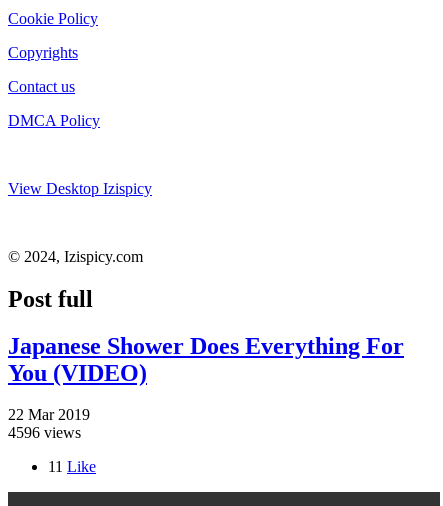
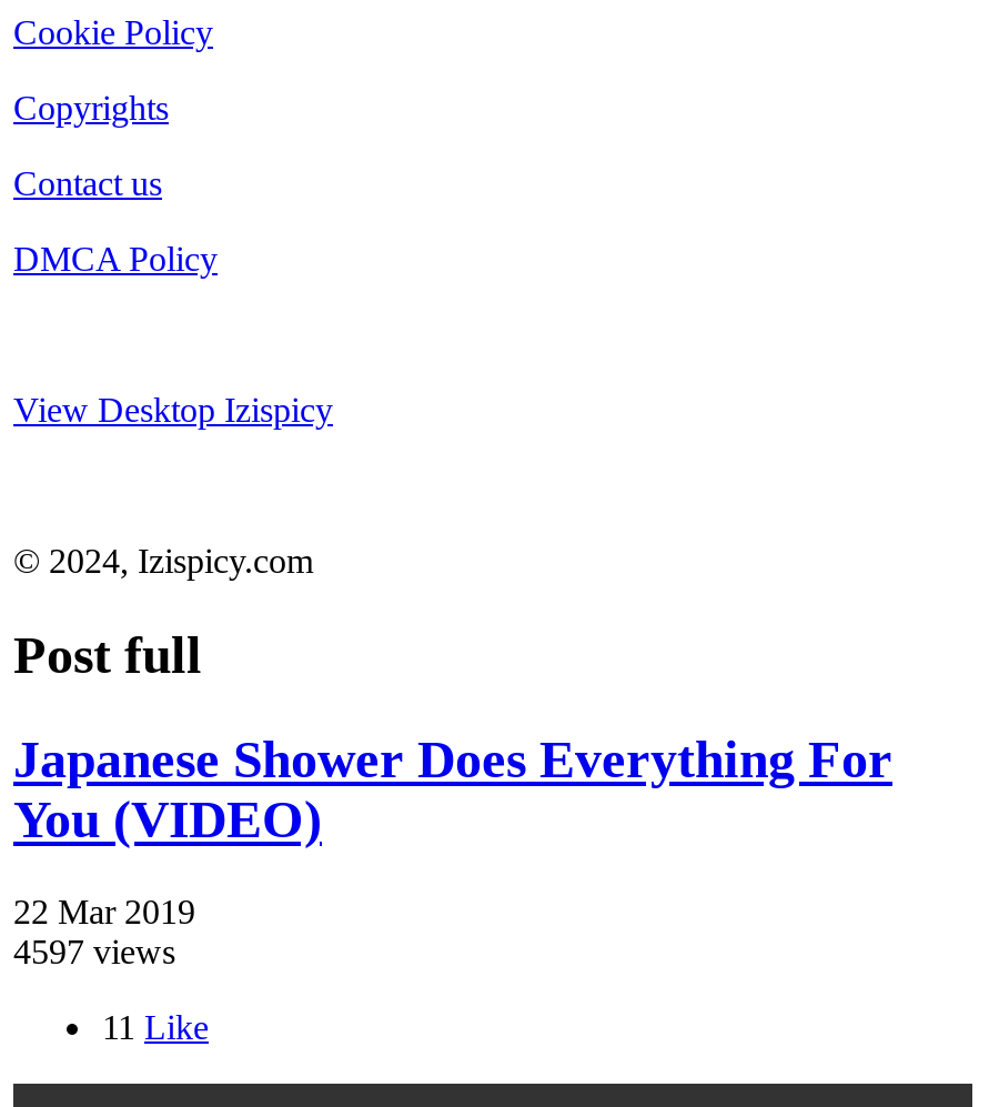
- 4596 views
+ 4597 views
